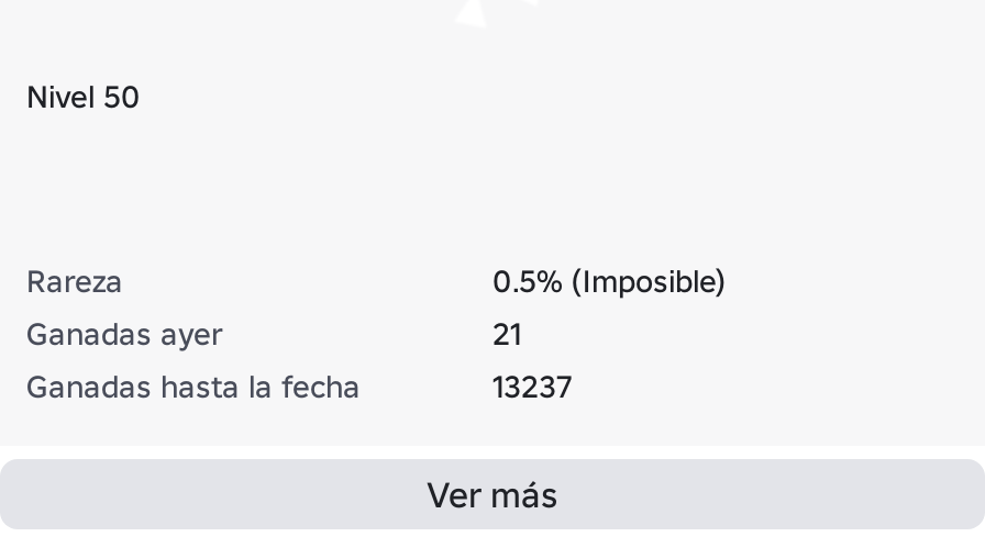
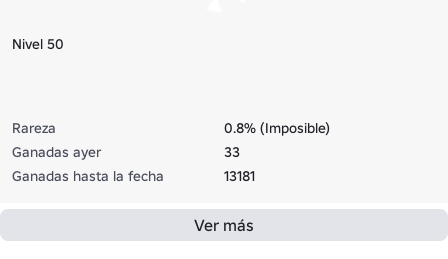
- 0.5% (Imposible)
+ 0.8% (Imposible)

- 21
+ 33

- 13237
+ 13181
